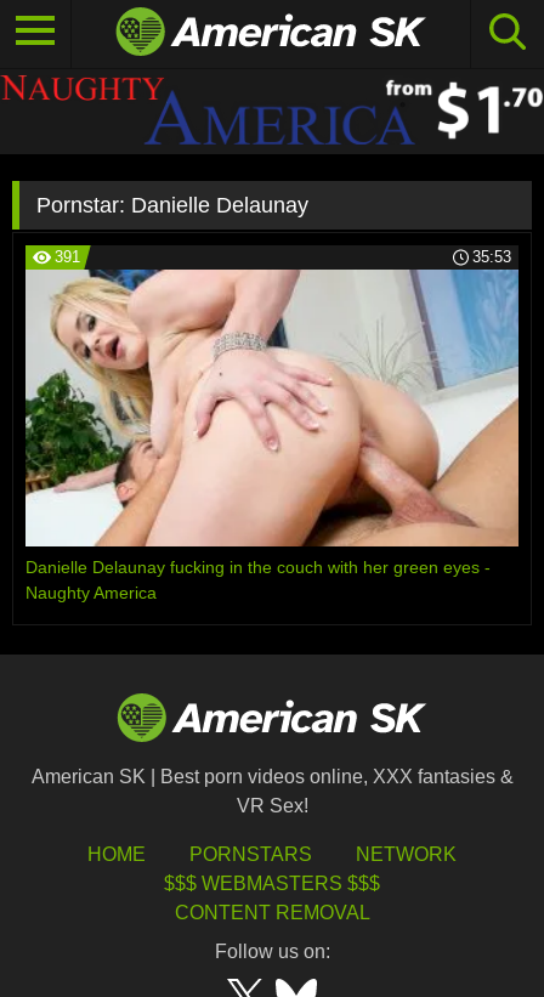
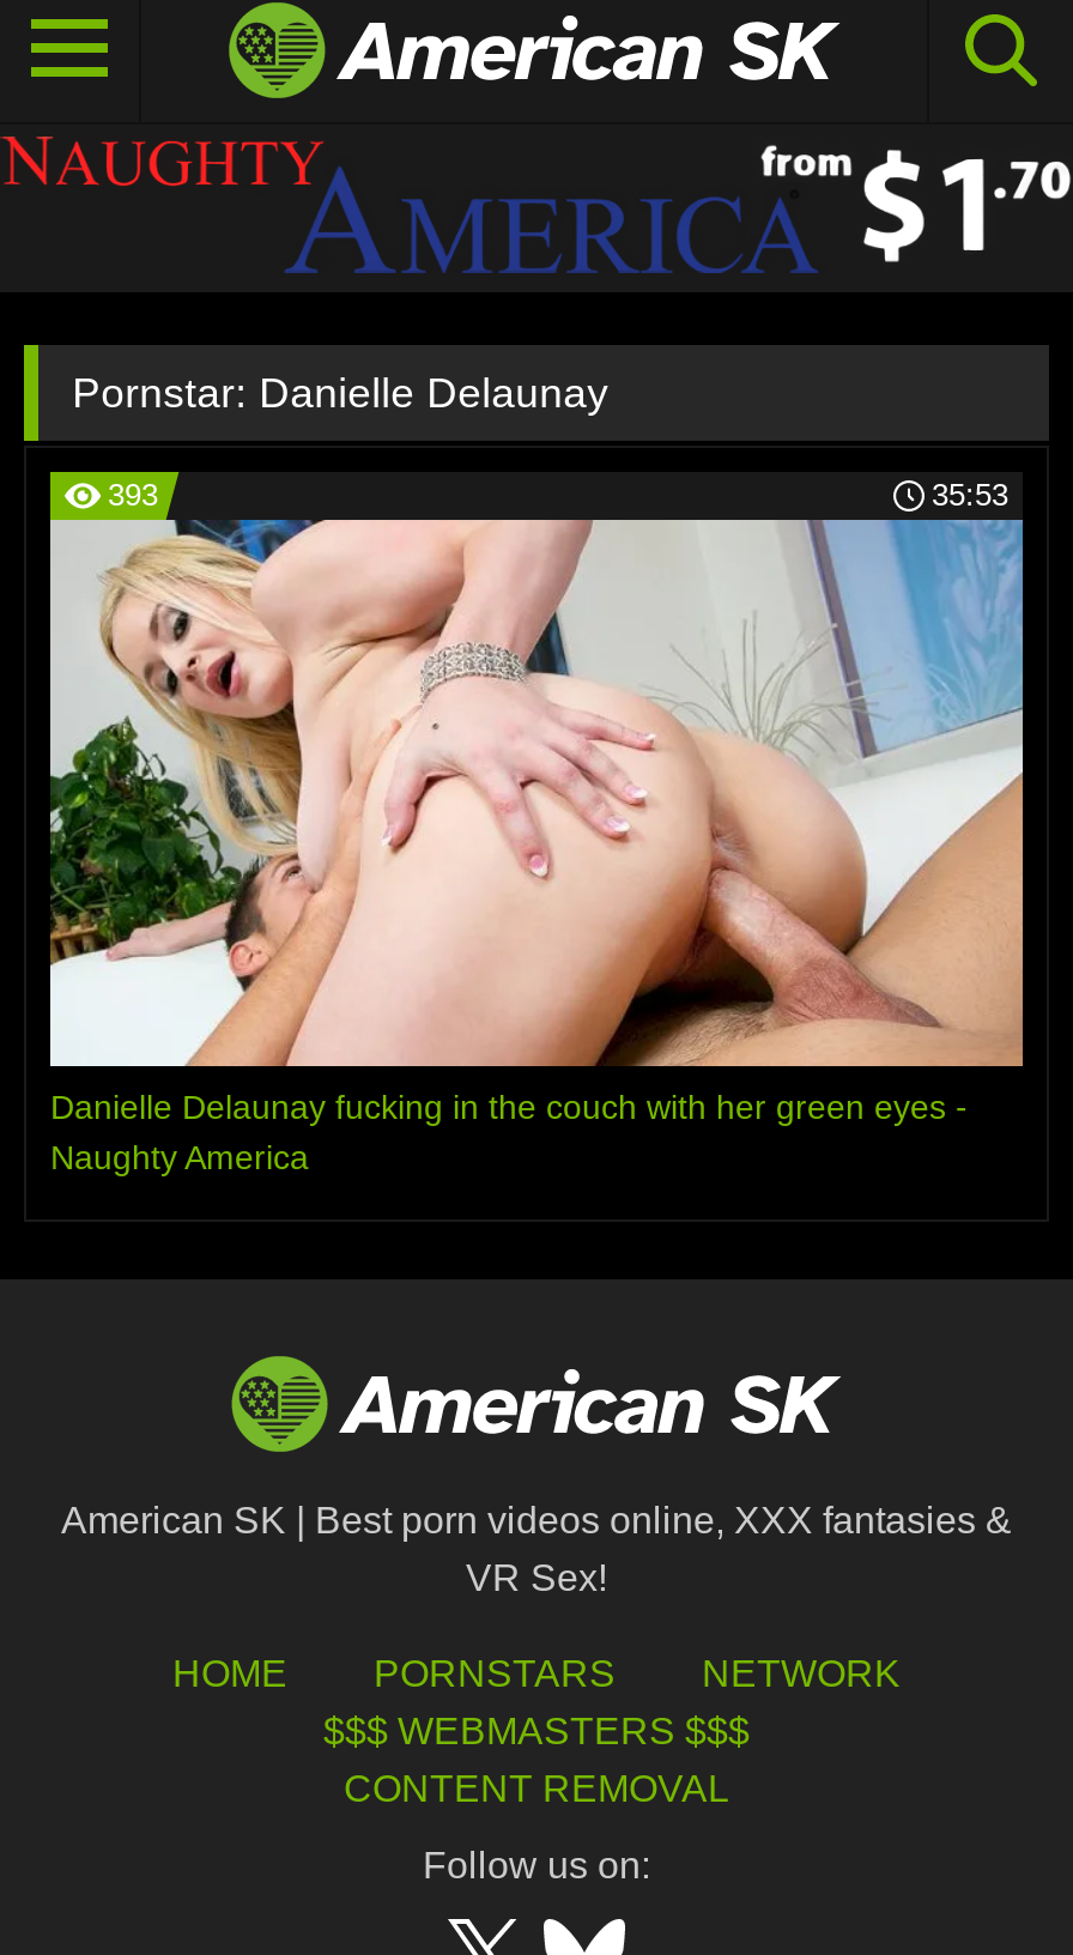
- 391
+ 393
